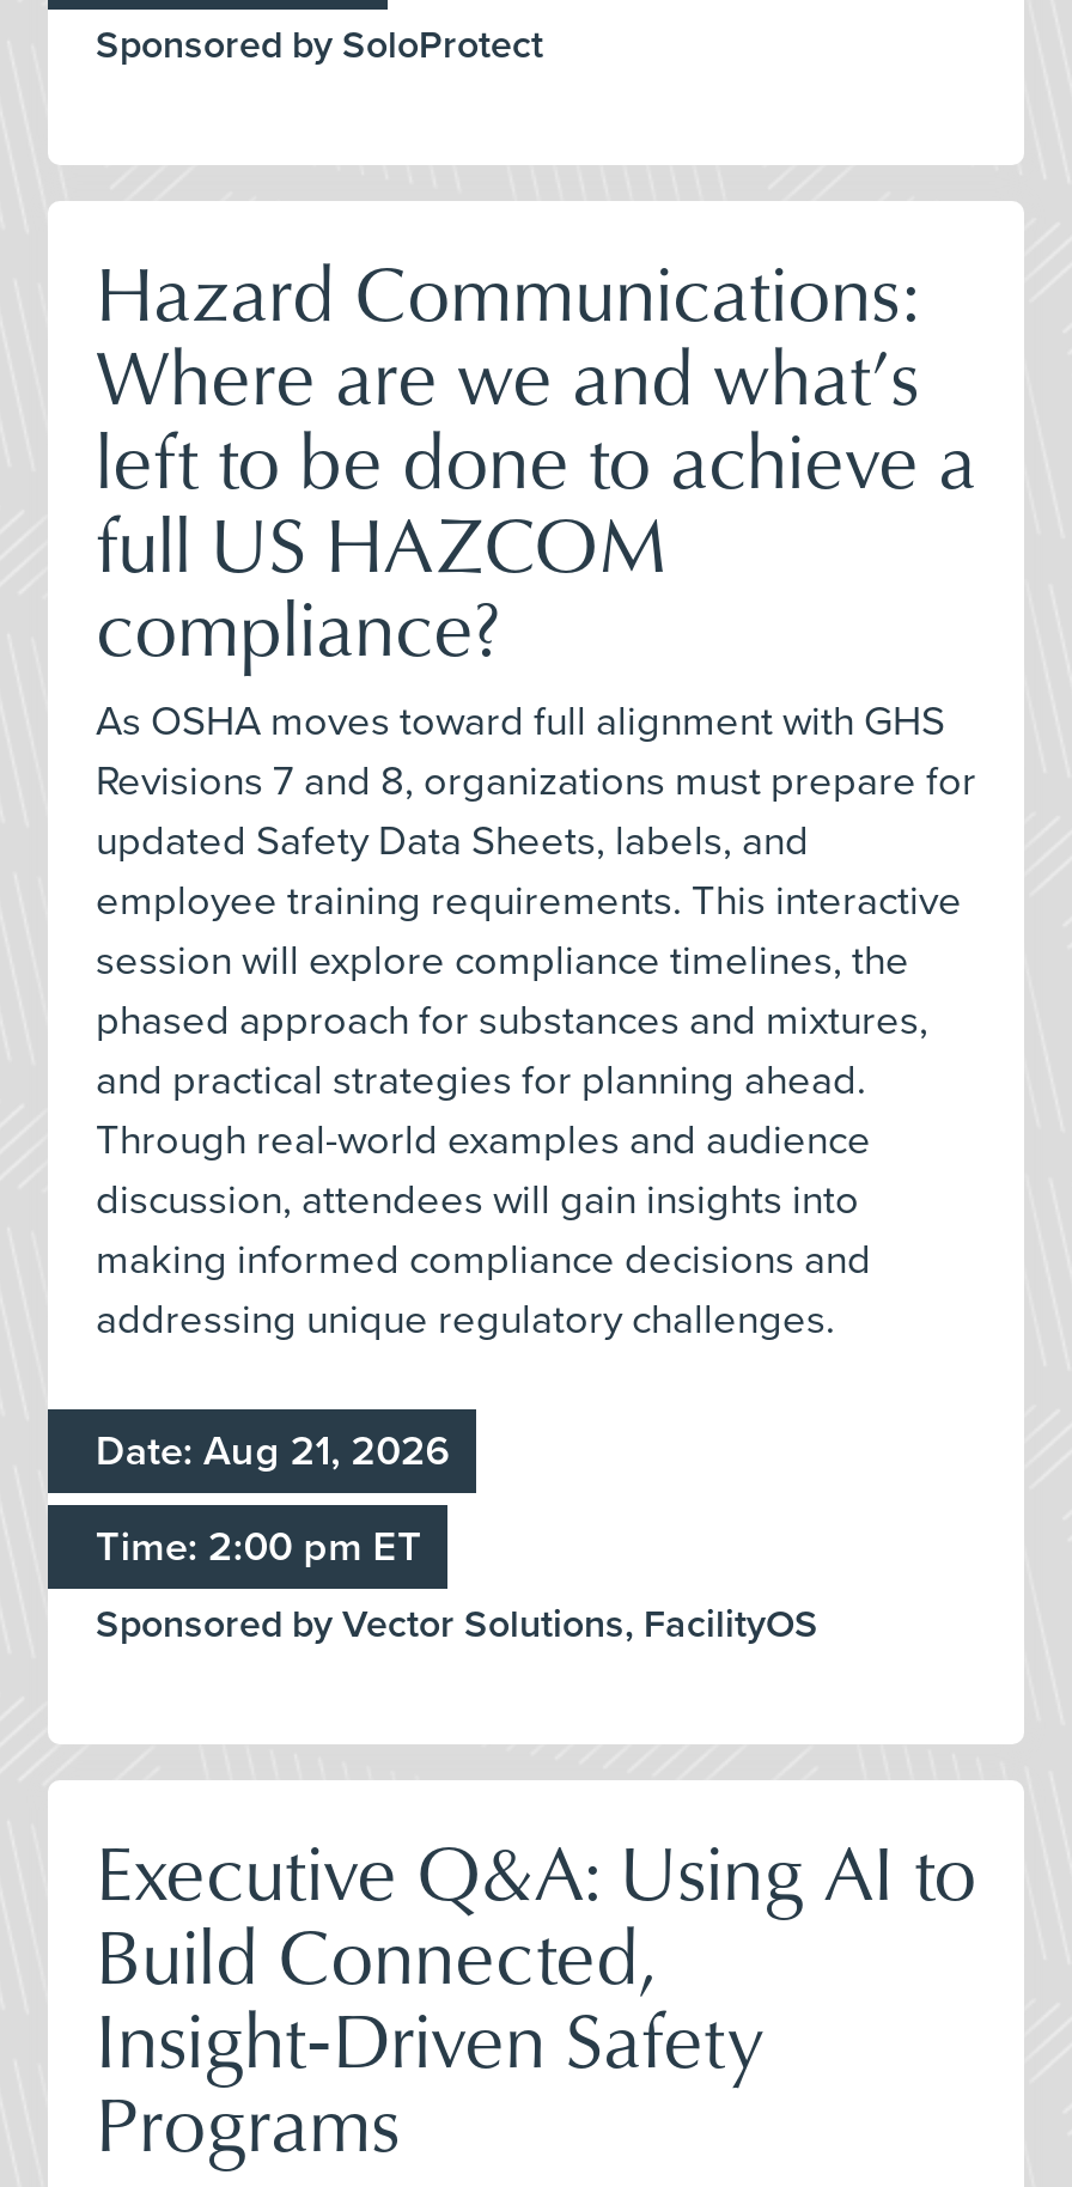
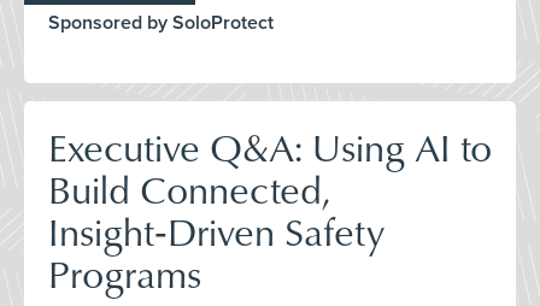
- Hazard Communications:
- Where are we and what’s
- left to be done to achieve a
- full US HAZCOM
- compliance?
- As OSHA moves toward full alignment with GHS
- Revisions 7 and 8, organizations must prepare for
- updated Safety Data Sheets, labels, and
- employee training requirements. This interactive
- session will explore compliance timelines, the
- phased approach for substances and mixtures,
- and practical strategies for planning ahead.
- Through real-world examples and audience
- discussion, attendees will gain insights into
- making informed compliance decisions and
- addressing unique regulatory challenges.
- Date: Aug 21, 2026
- Time: 2:00 pm ET
- Sponsored by Vector Solutions, FacilityOS
